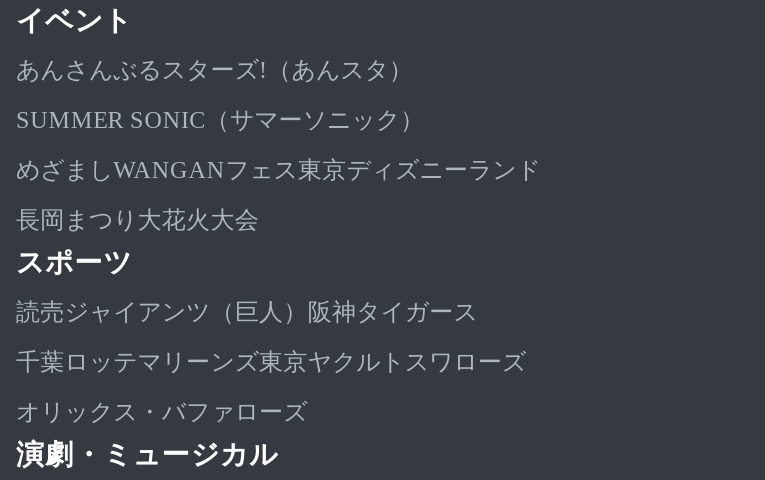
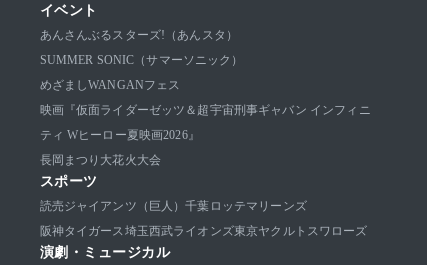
- めざましWANGANフェス東京ディズニーランド
+ めざましWANGANフェス
+ 映画『仮面ライダーゼッツ＆超宇宙刑事ギャバン インフィニ
+ ティ Wヒーロー夏映画2026』

moved down: 長岡まつり大花火大会 | スポーツ

- 読売ジャイアンツ（巨人）阪神タイガース
- 千葉ロッテマリーンズ東京ヤクルトスワローズ
- オリックス・バファローズ
+ 読売ジャイアンツ（巨人）千葉ロッテマリーンズ
+ 阪神タイガース埼玉西武ライオンズ東京ヤクルトスワローズ
